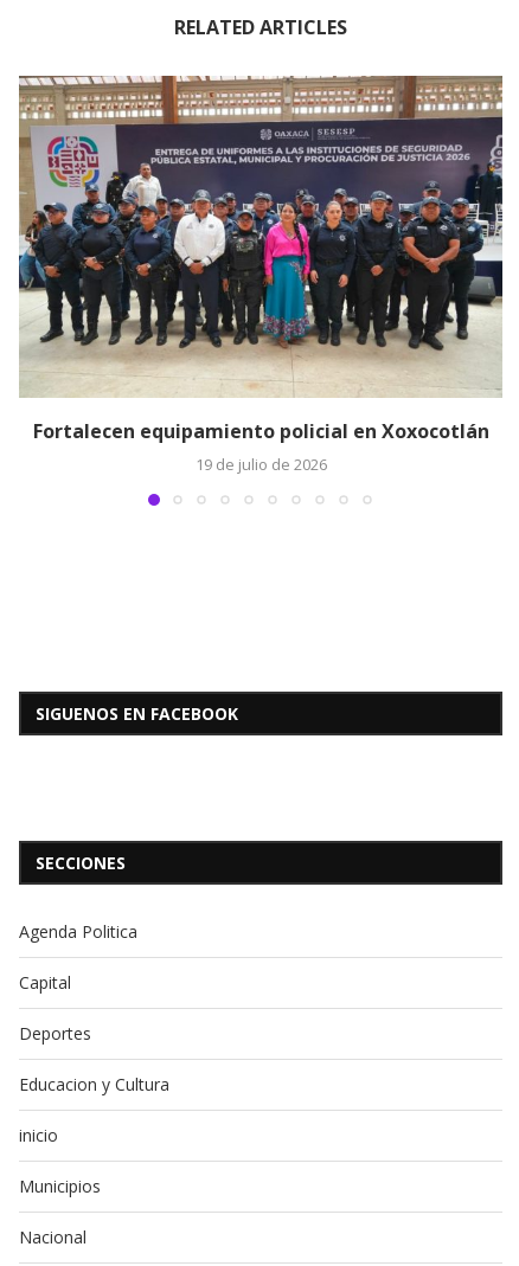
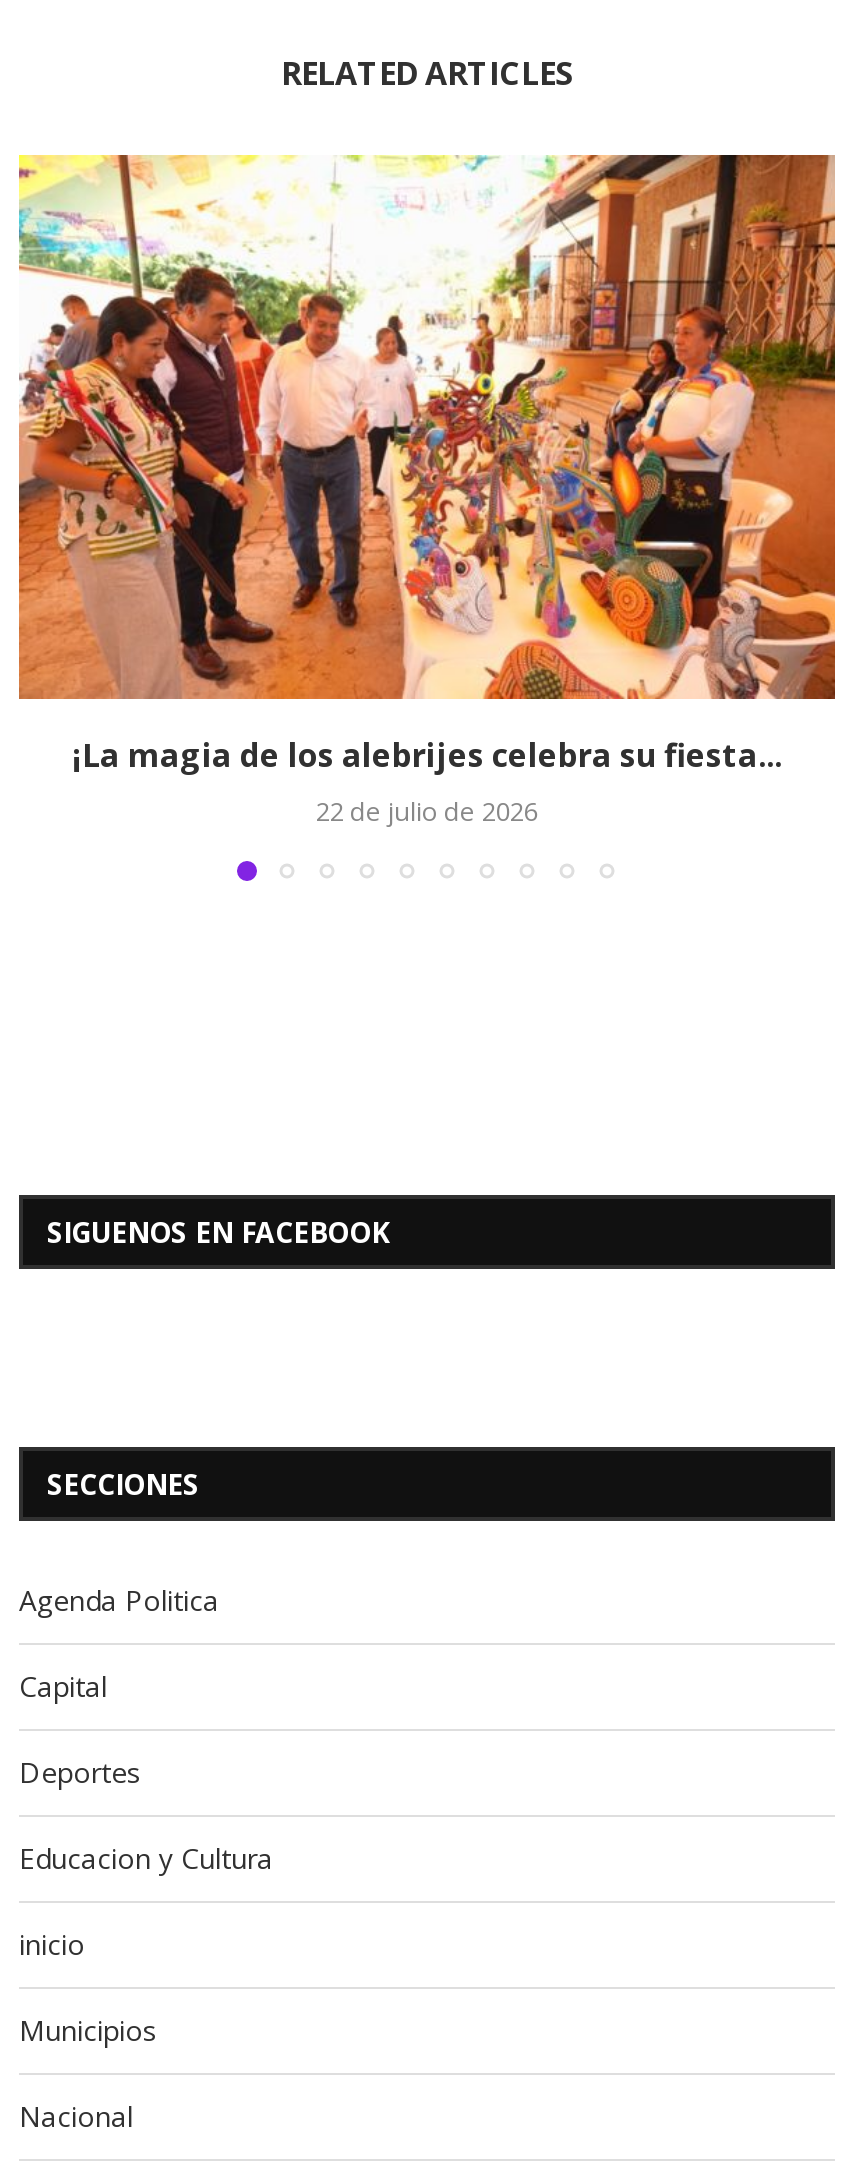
- [image]
- Fortalecen equipamiento policial en Xoxocotlán
- 19 de julio de 2026
+ [image]
+ ¡La magia de los alebrijes celebra su fiesta...
+ 22 de julio de 2026
